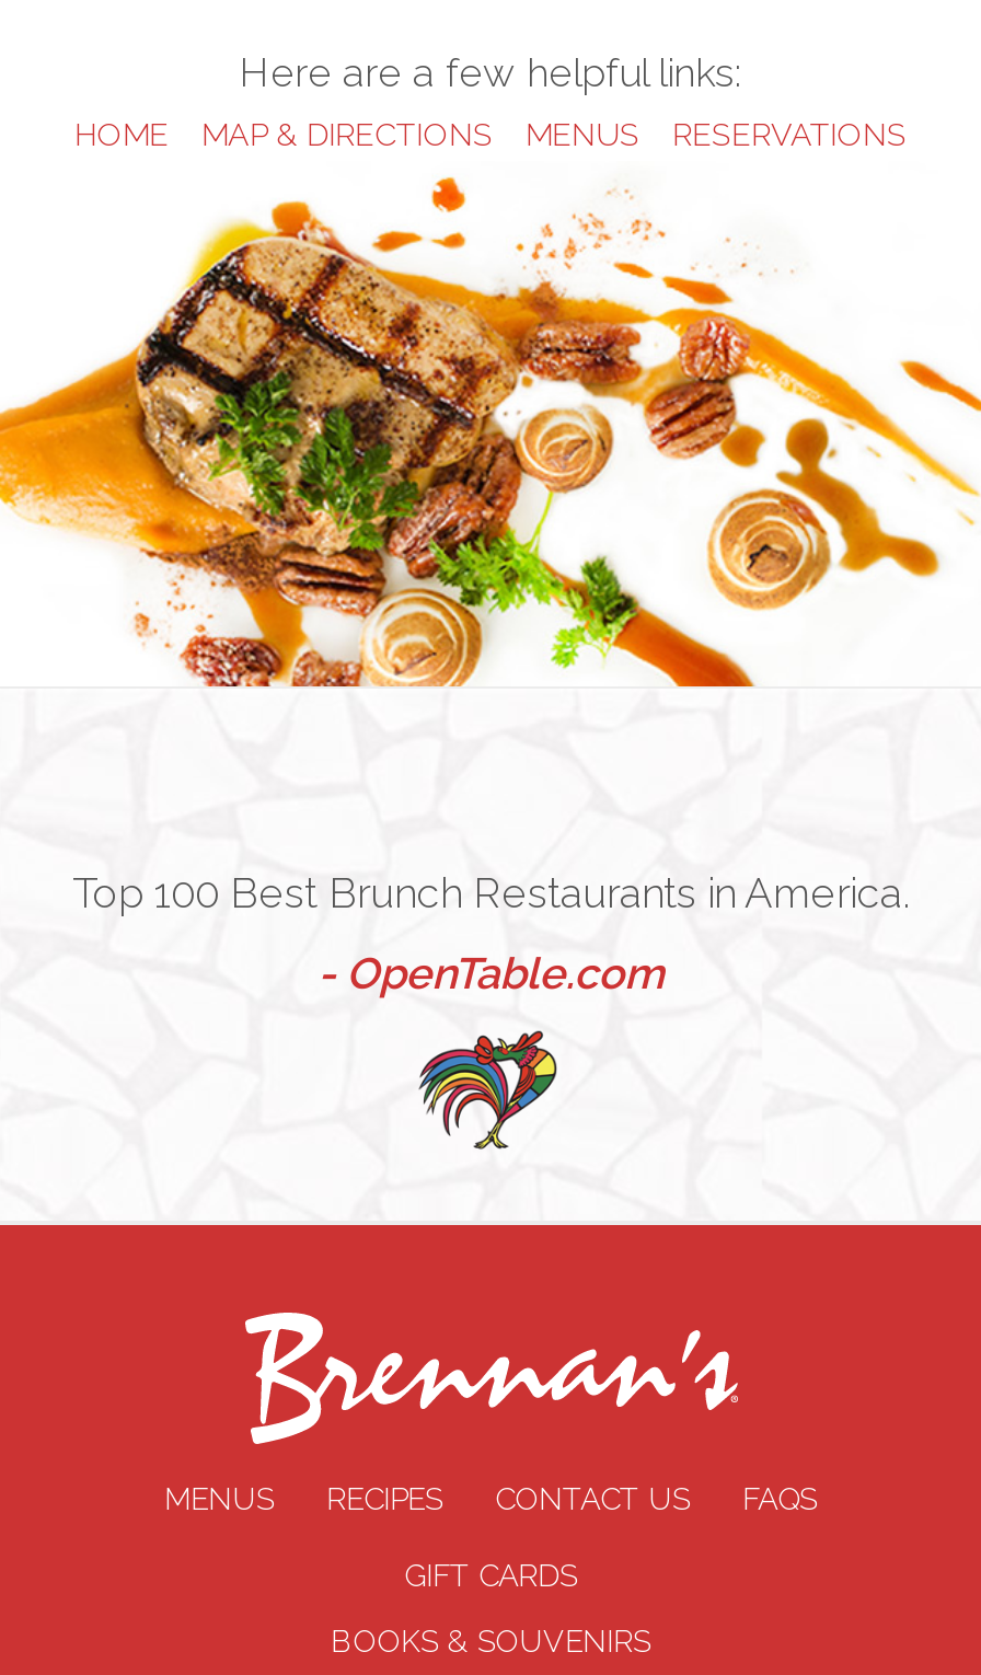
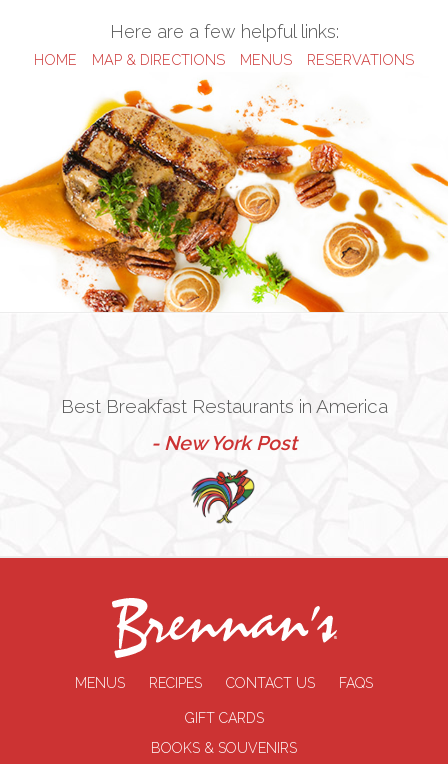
- Top 100 Best Brunch Restaurants in America.
+ Best Breakfast Restaurants in America

- - OpenTable.com
+ - New York Post
